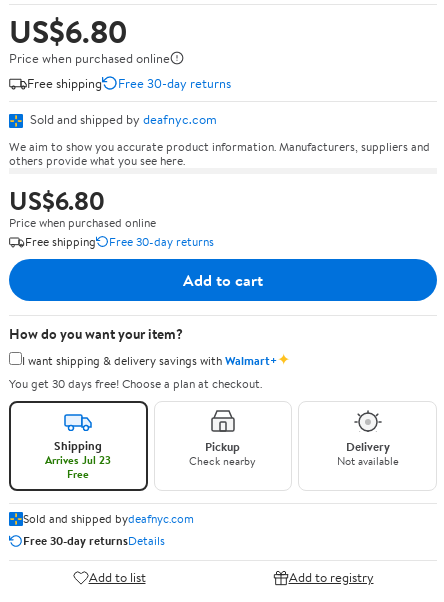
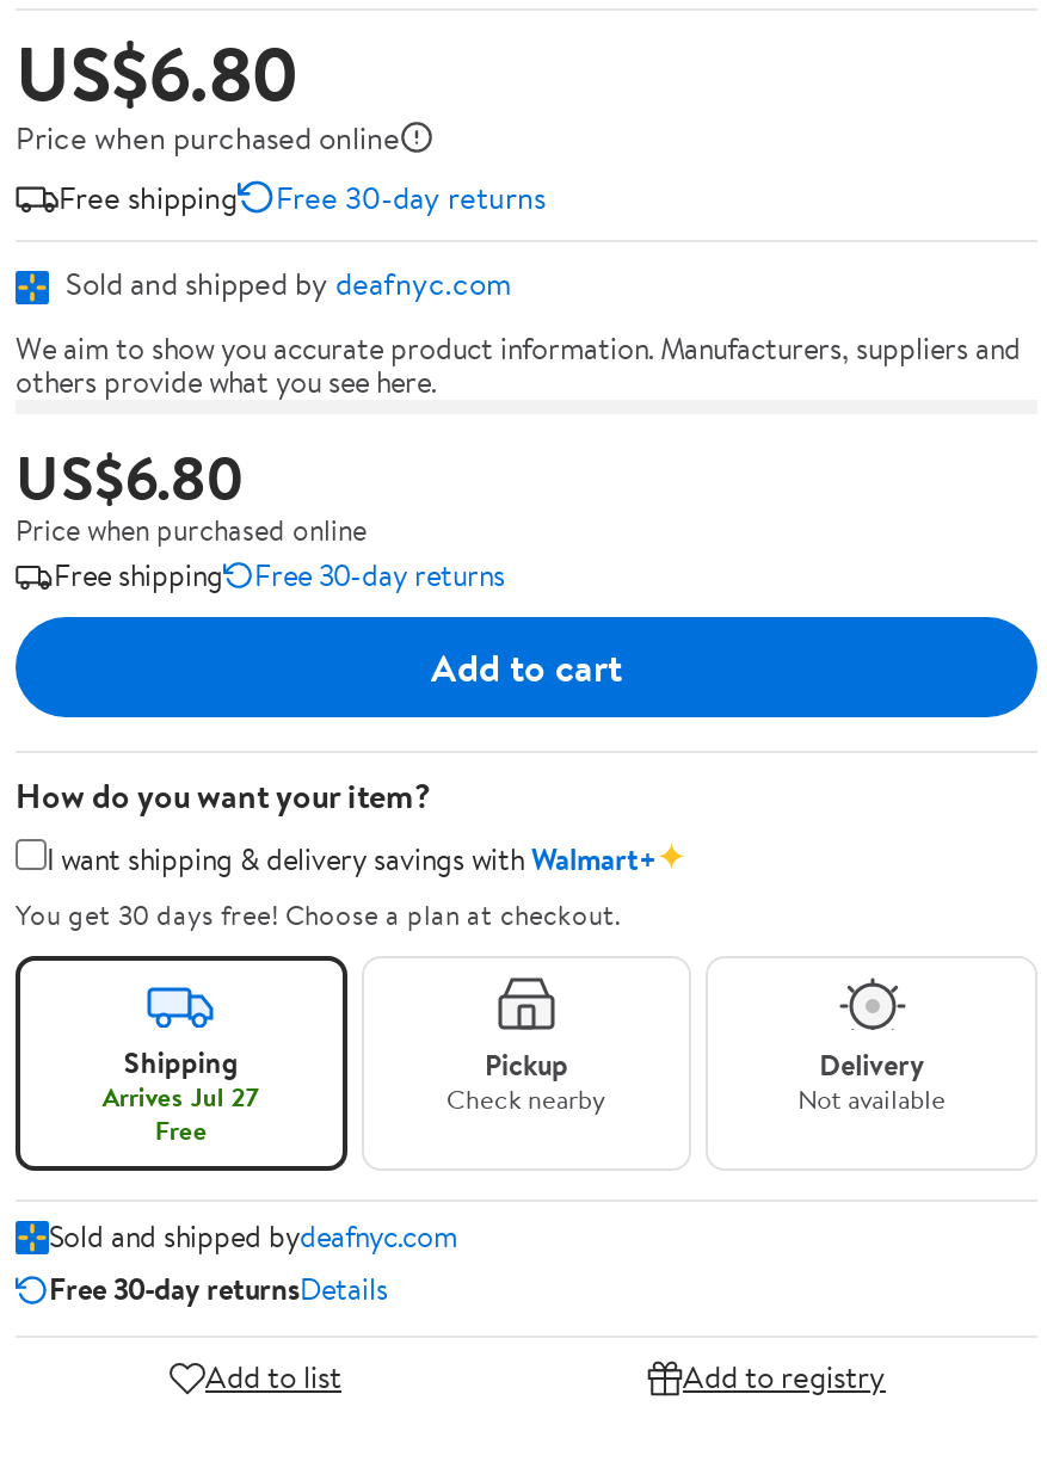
- Arrives Jul 23
+ Arrives Jul 27
